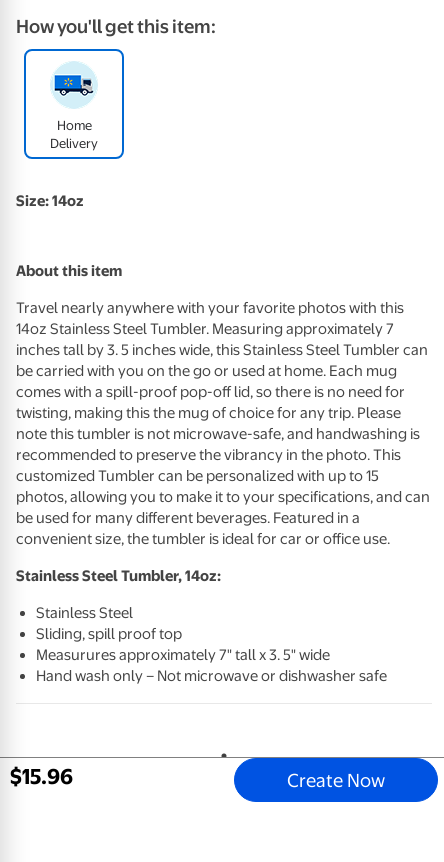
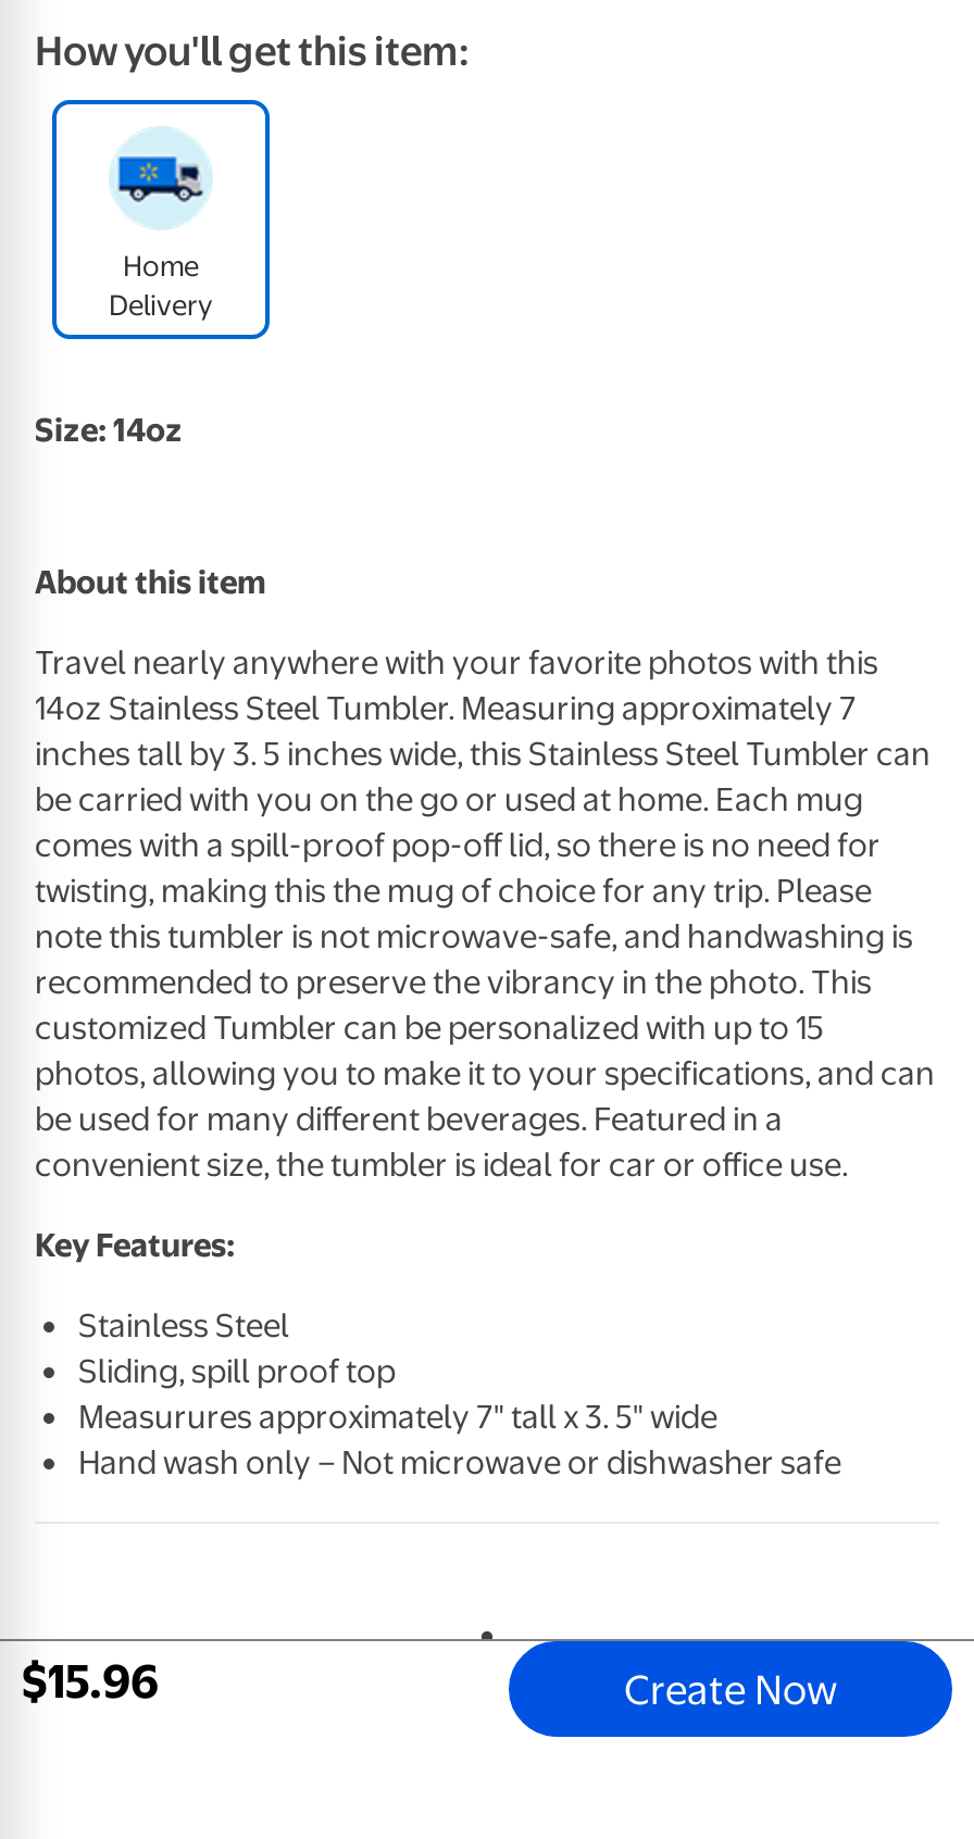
- Stainless Steel Tumbler, 14oz:
+ Key Features:
